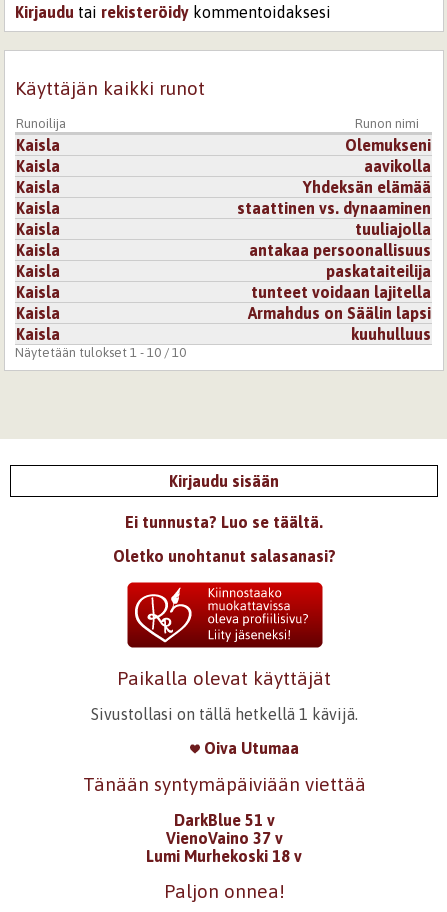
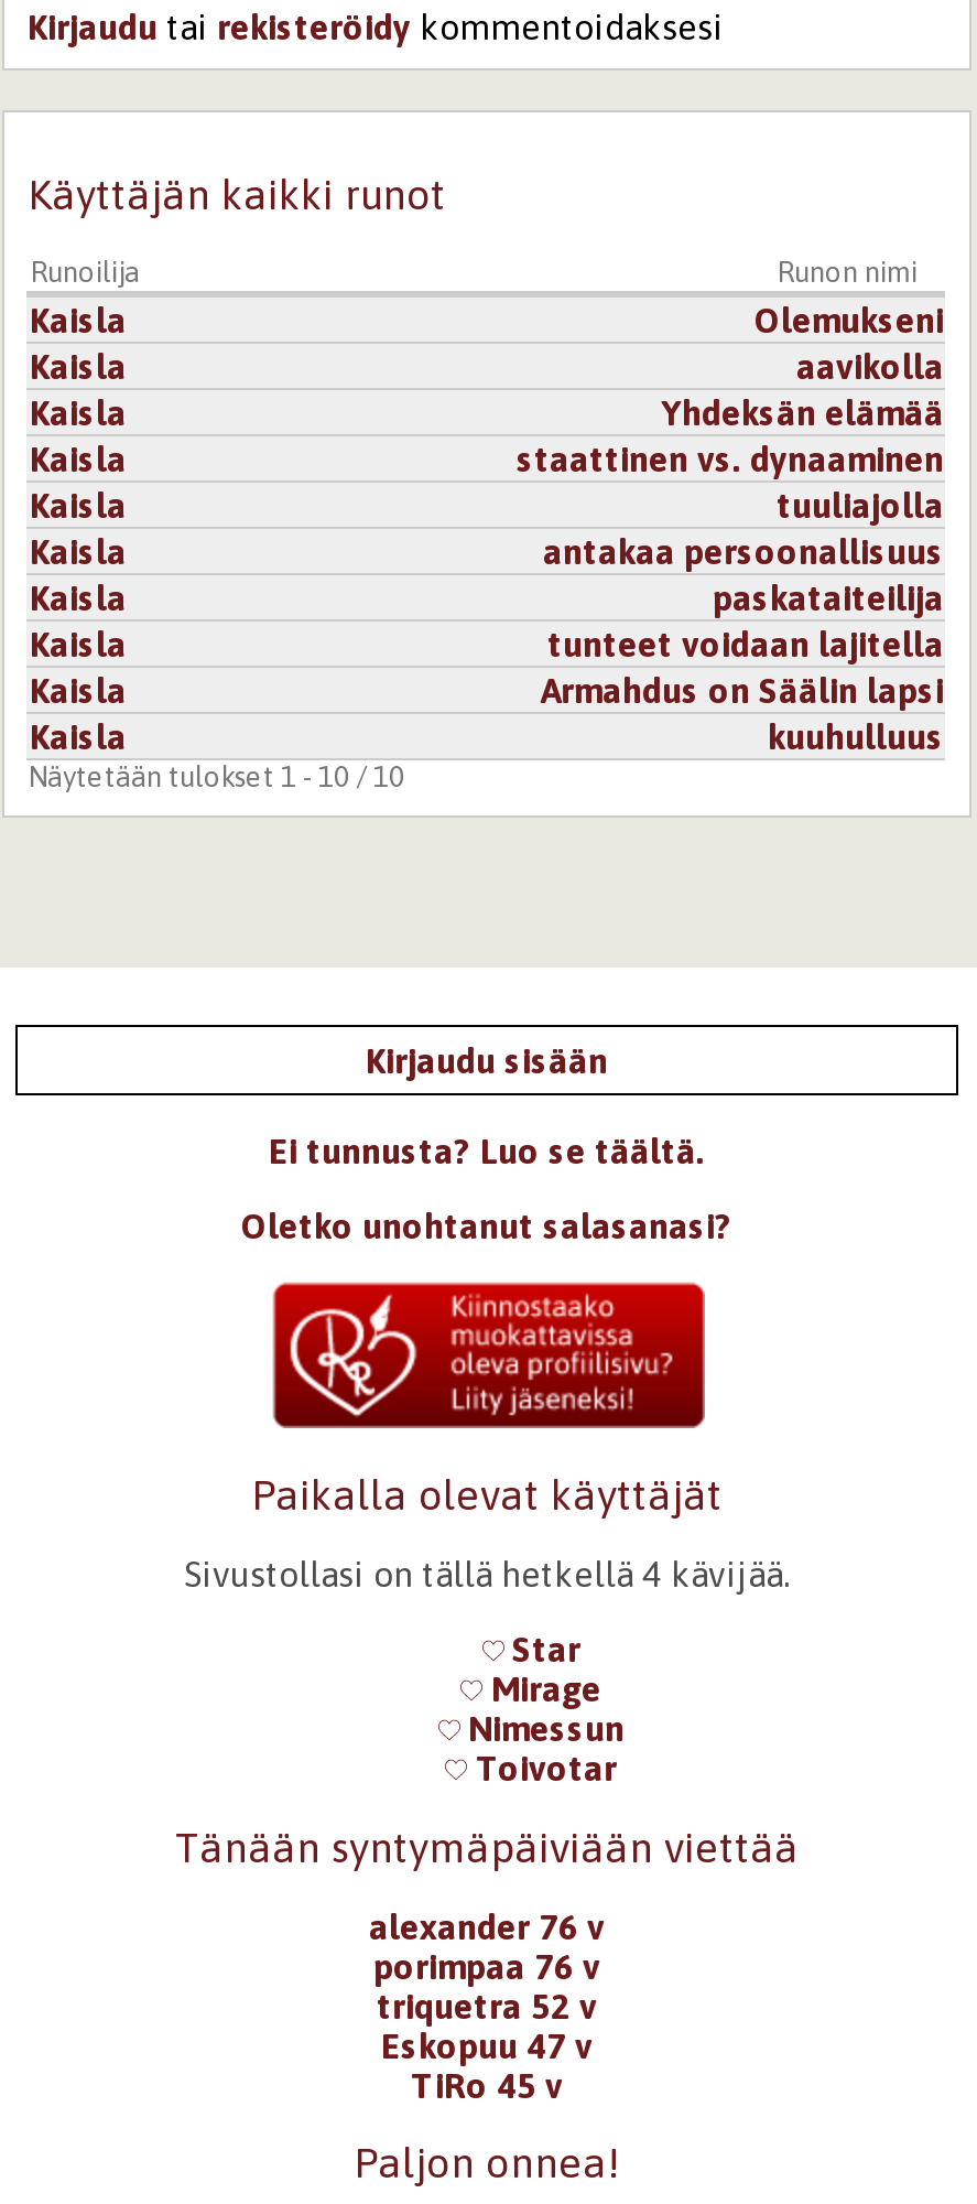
- Sivustollasi on tällä hetkellä 1 kävijä.
+ Sivustollasi on tällä hetkellä 4 kävijää.

- Oiva Utumaa
+ Star
+ Mirage
+ Nimessun
+ Toivotar

- DarkBlue 51 v
- VienoVaino 37 v
- Lumi Murhekoski 18 v
+ alexander 76 v
+ porimpaa 76 v
+ triquetra 52 v
+ Eskopuu 47 v
+ TiRo 45 v
